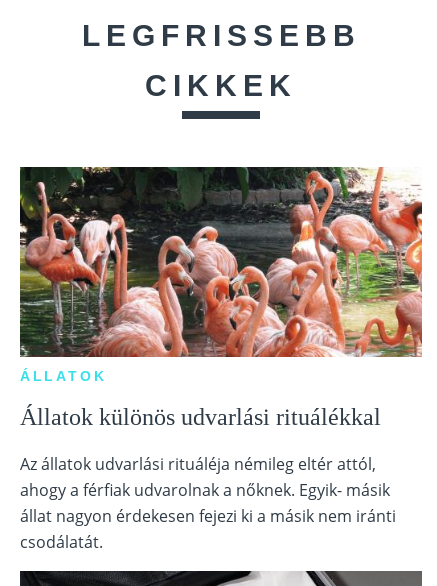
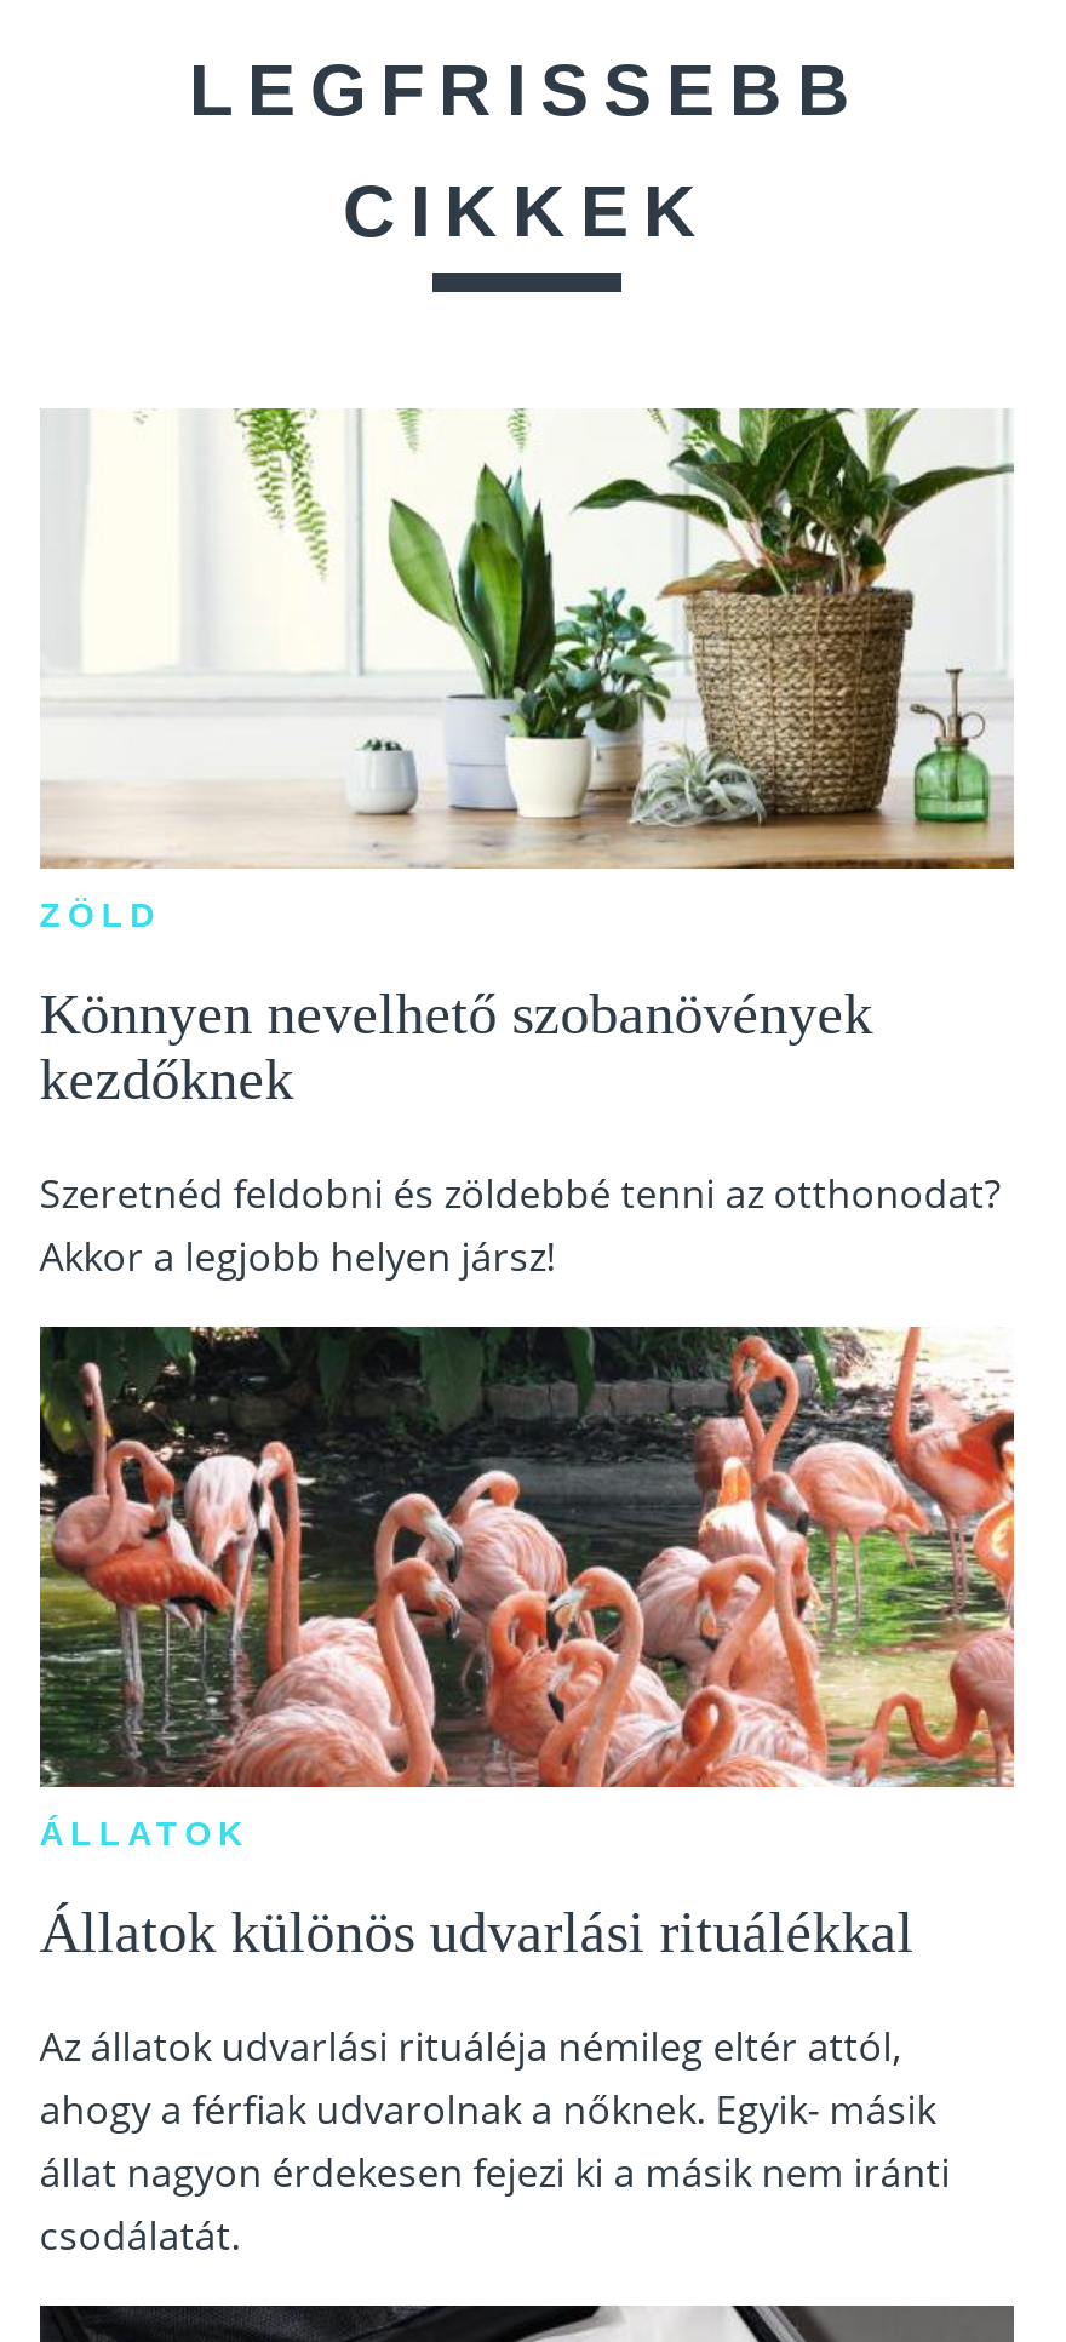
+ [image]
+ ZÖLD
+ Könnyen nevelhető szobanövények
+ kezdőknek
+ Szeretnéd feldobni és zöldebbé tenni az otthonodat?
+ Akkor a legjobb helyen jársz!
